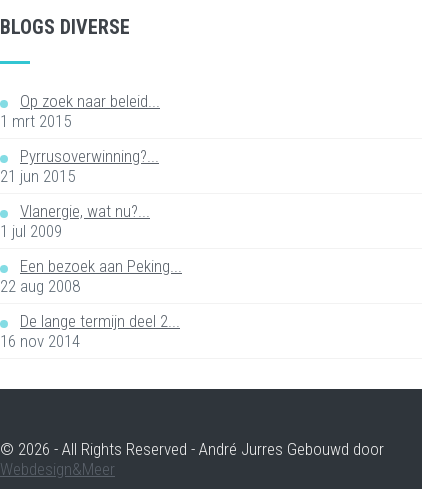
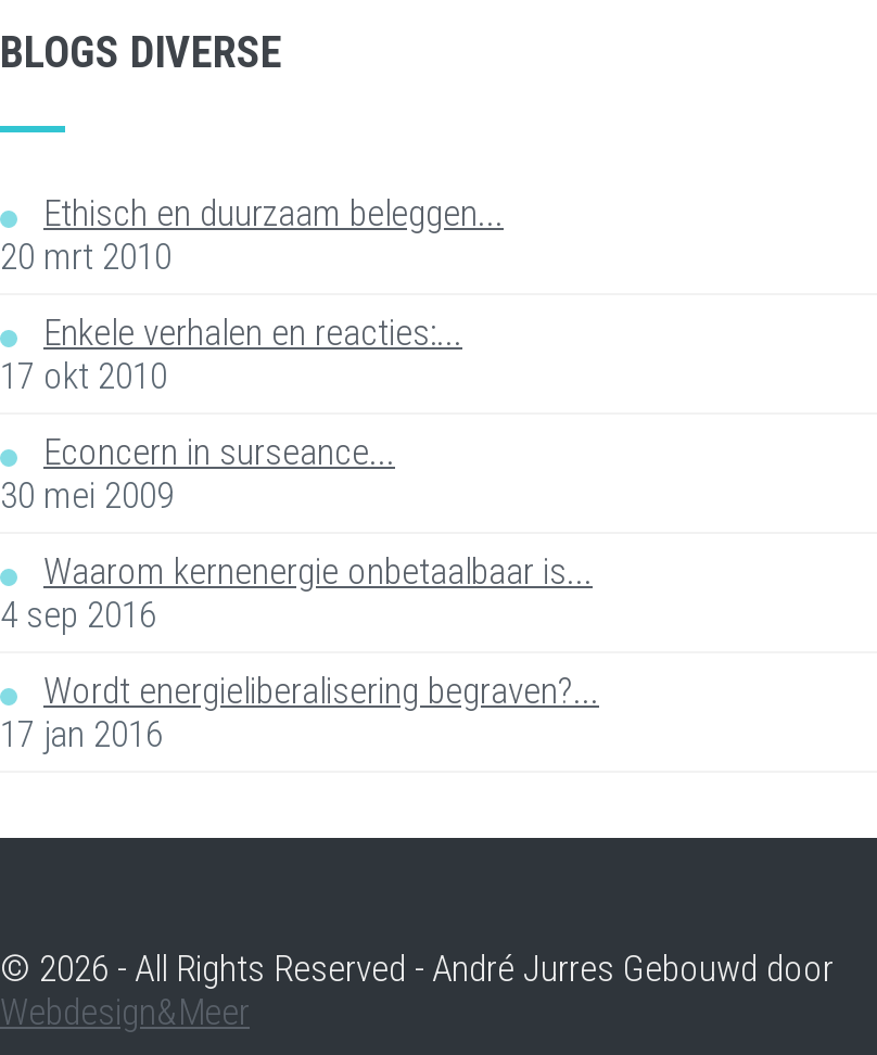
- Op zoek naar beleid...
- 1 mrt 2015
+ Ethisch en duurzaam beleggen...
+ 20 mrt 2010

- Pyrrusoverwinning?...
- 21 jun 2015
+ Enkele verhalen en reacties:...
+ 17 okt 2010

- Vlanergie, wat nu?...
- 1 jul 2009
+ Econcern in surseance...
+ 30 mei 2009

- Een bezoek aan Peking...
- 22 aug 2008
+ Waarom kernenergie onbetaalbaar is...
+ 4 sep 2016

- De lange termijn deel 2...
- 16 nov 2014
+ Wordt energieliberalisering begraven?...
+ 17 jan 2016
